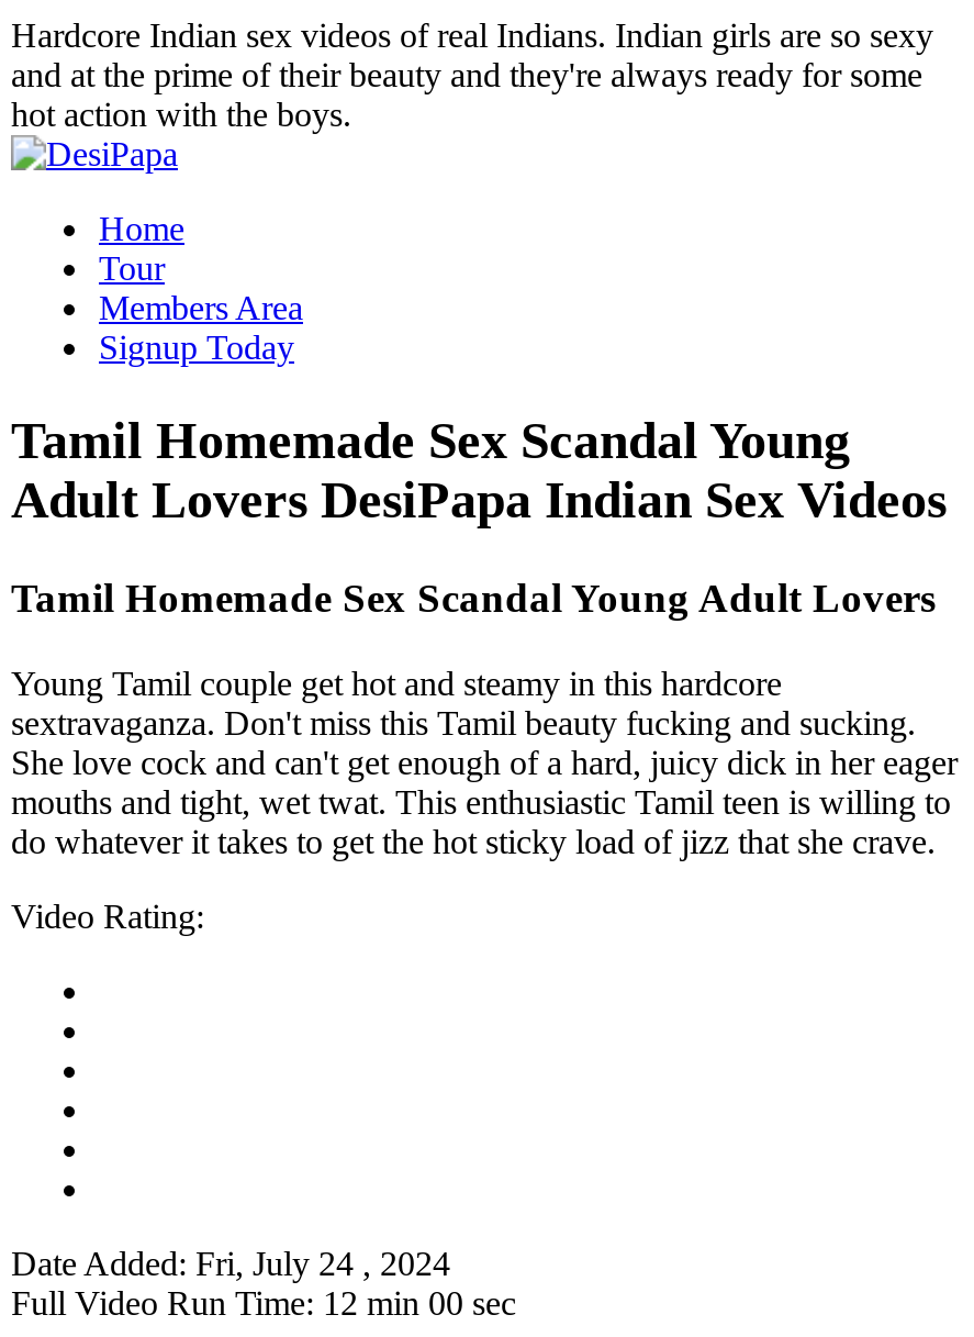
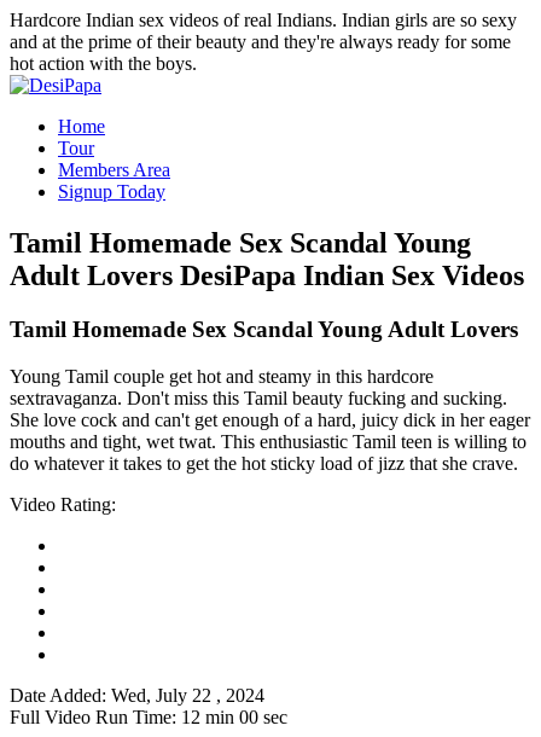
- Date Added: Fri, July 24 , 2024
+ Date Added: Wed, July 22 , 2024
